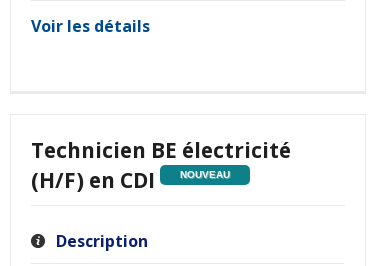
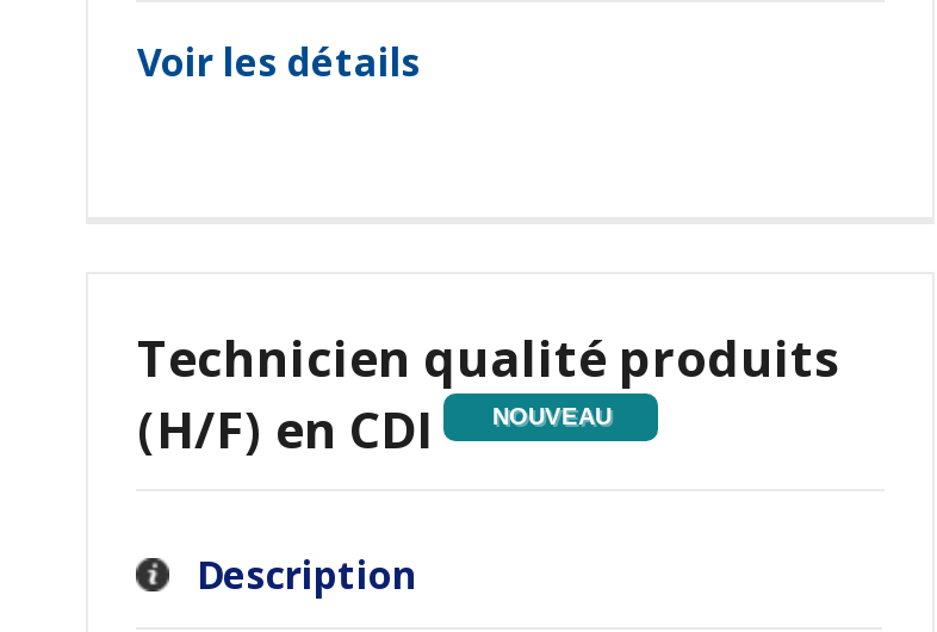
- Technicien BE électricité
+ Technicien qualité produits
